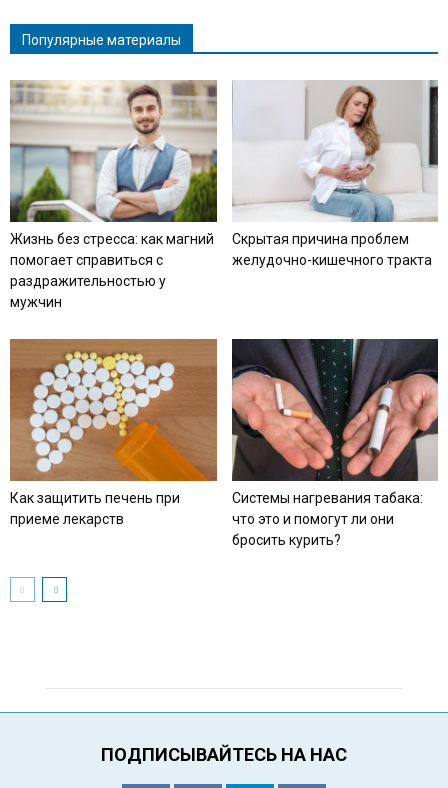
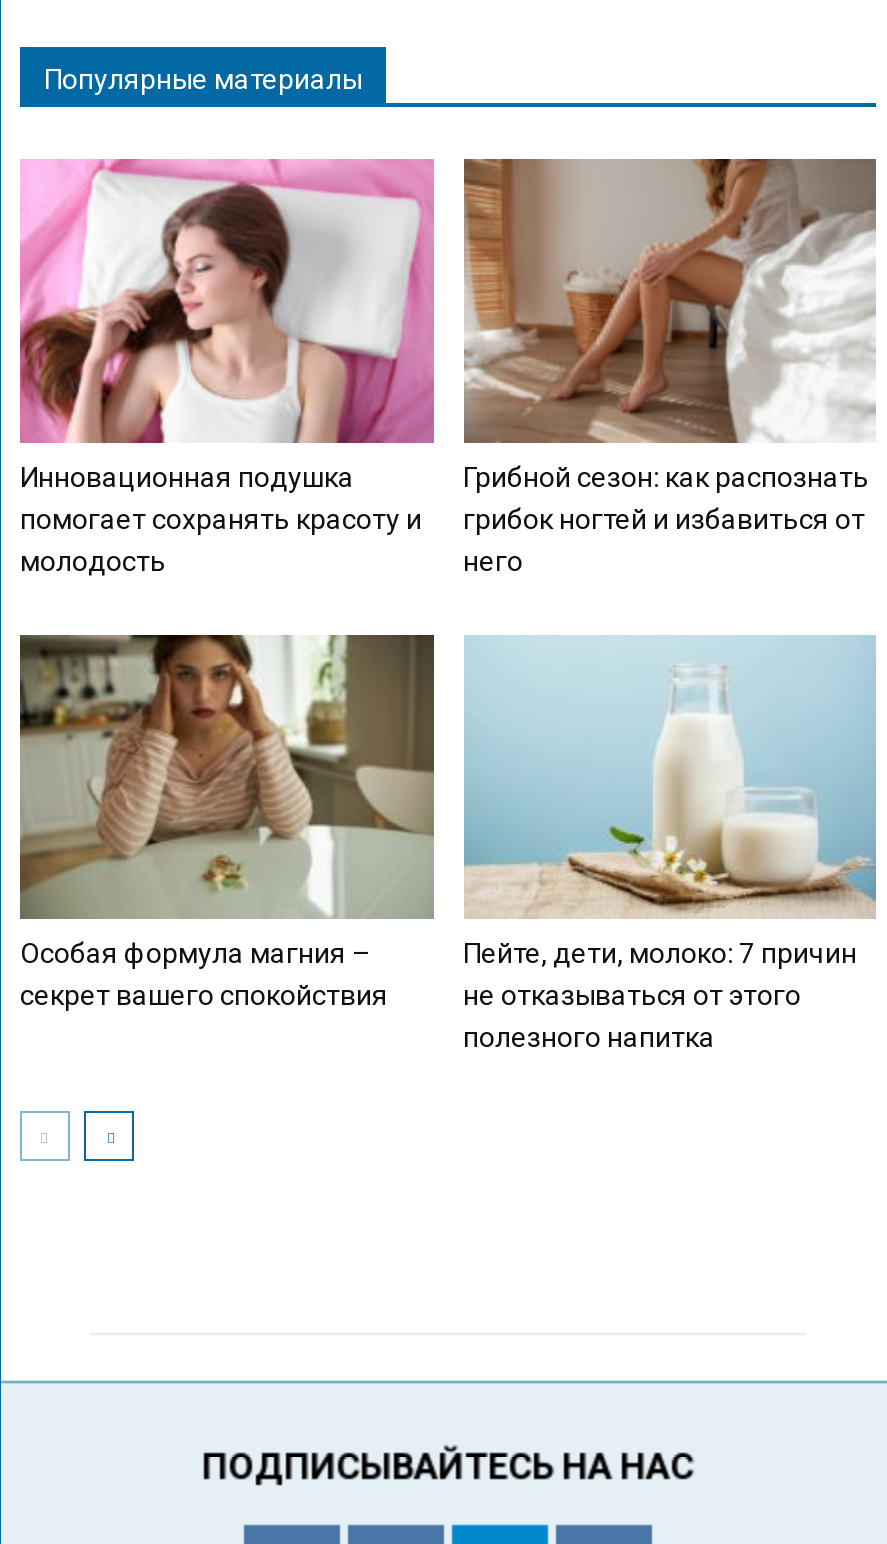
- [image]
- Жизнь без стресса: как магний
- помогает справиться с
- раздражительностью у
- мужчин
+ [image]
+ Инновационная подушка
+ помогает сохранять красоту и
+ молодость

- [image]
- Скрытая причина проблем
- желудочно-кишечного тракта
+ [image]
+ Грибной сезон: как распознать
+ грибок ногтей и избавиться от
+ него

- [image]
- Как защитить печень при
- приеме лекарств
+ [image]
+ Особая формула магния –
+ секрет вашего спокойствия

- [image]
- Системы нагревания табака:
- что это и помогут ли они
- бросить курить?
+ [image]
+ Пейте, дети, молоко: 7 причин
+ не отказываться от этого
+ полезного напитка
